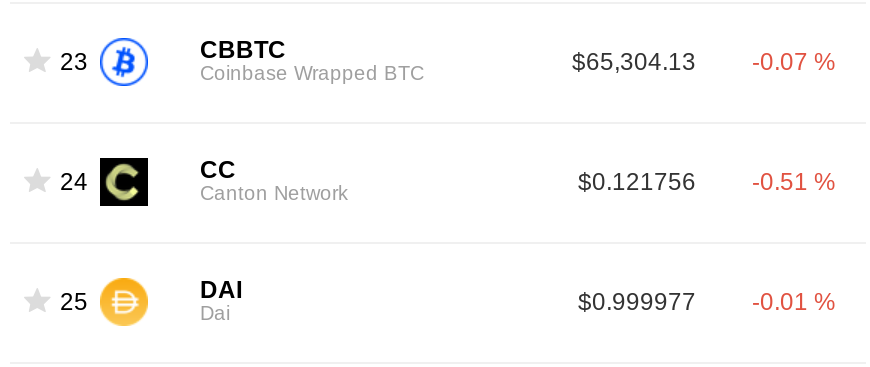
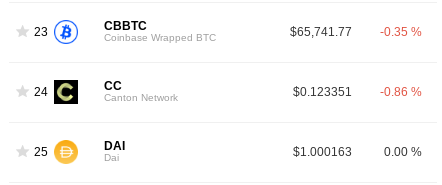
- $65,304.13
+ $65,741.77

- -0.07 %
+ -0.35 %

- $0.121756
+ $0.123351

- -0.51 %
+ -0.86 %

- $0.999977
+ $1.000163

- -0.01 %
+ 0.00 %
